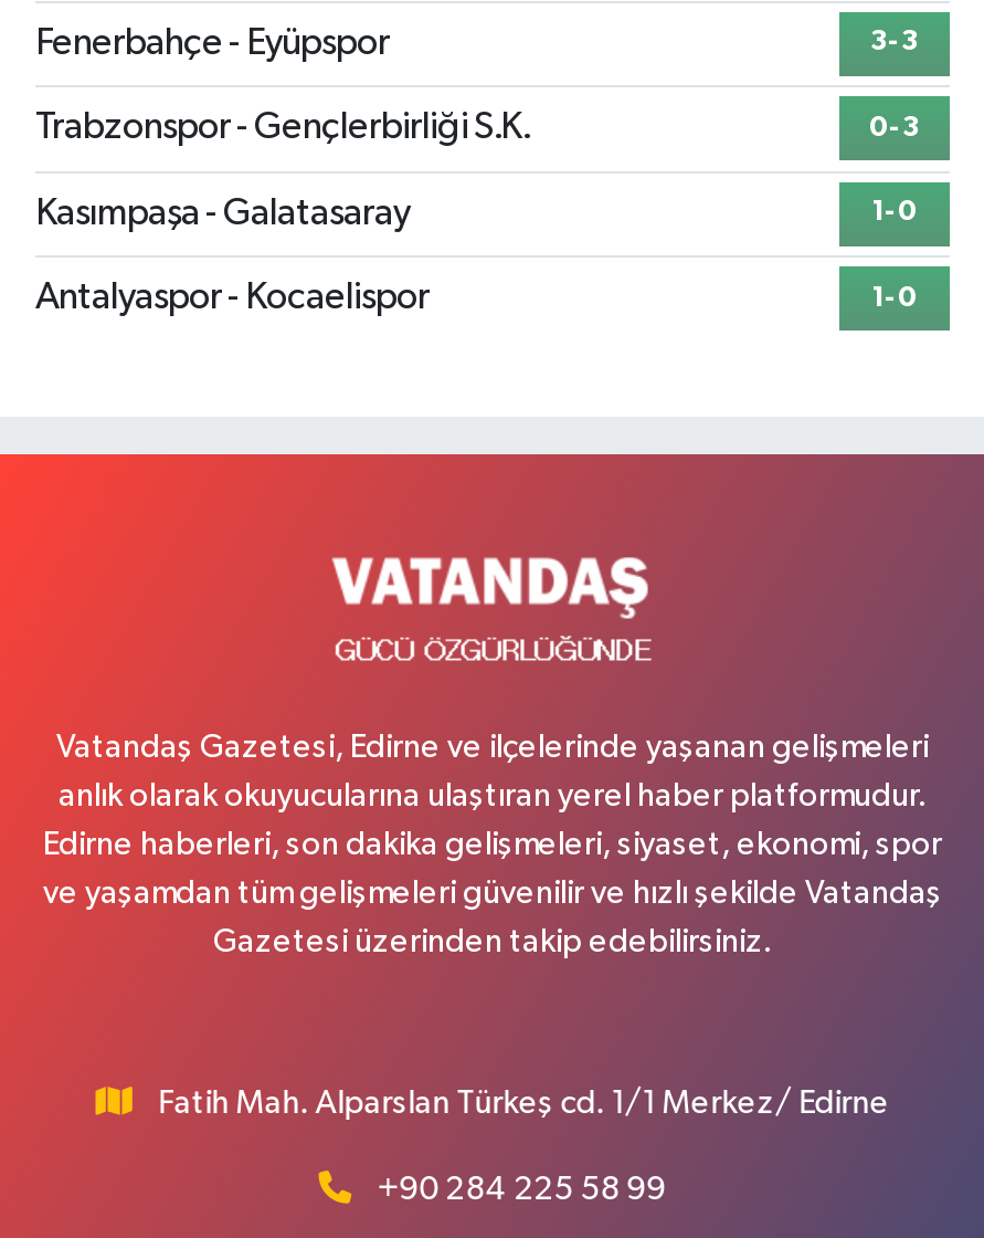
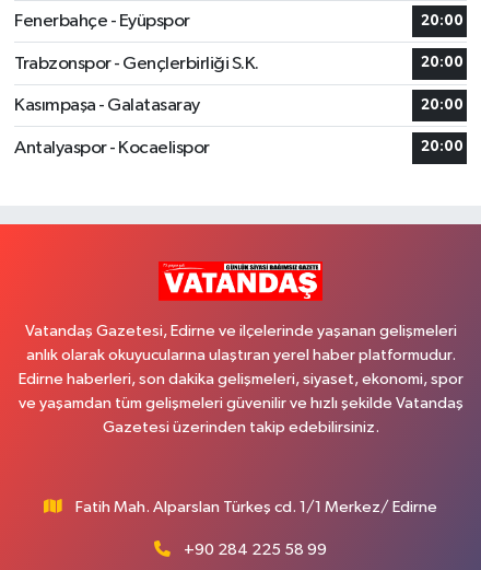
- 3-3
+ 20:00

- 0-3
+ 20:00

- 1-0
+ 20:00

- 1-0
+ 20:00

- [image]
+ [image]
